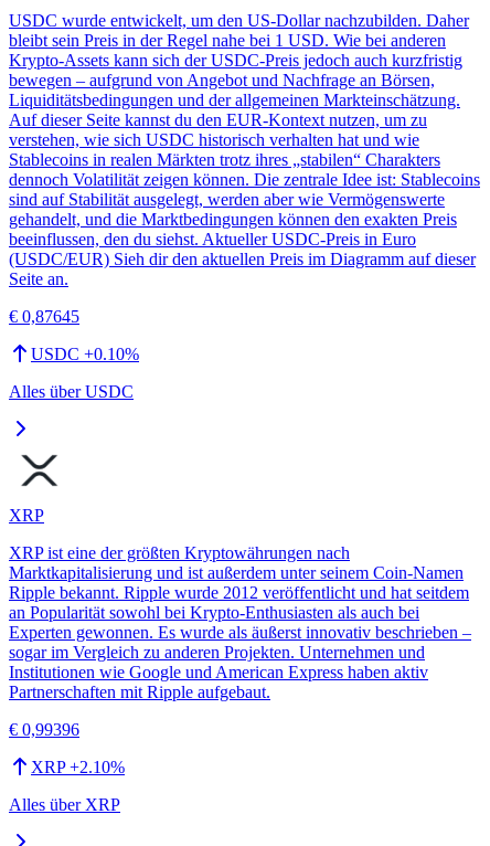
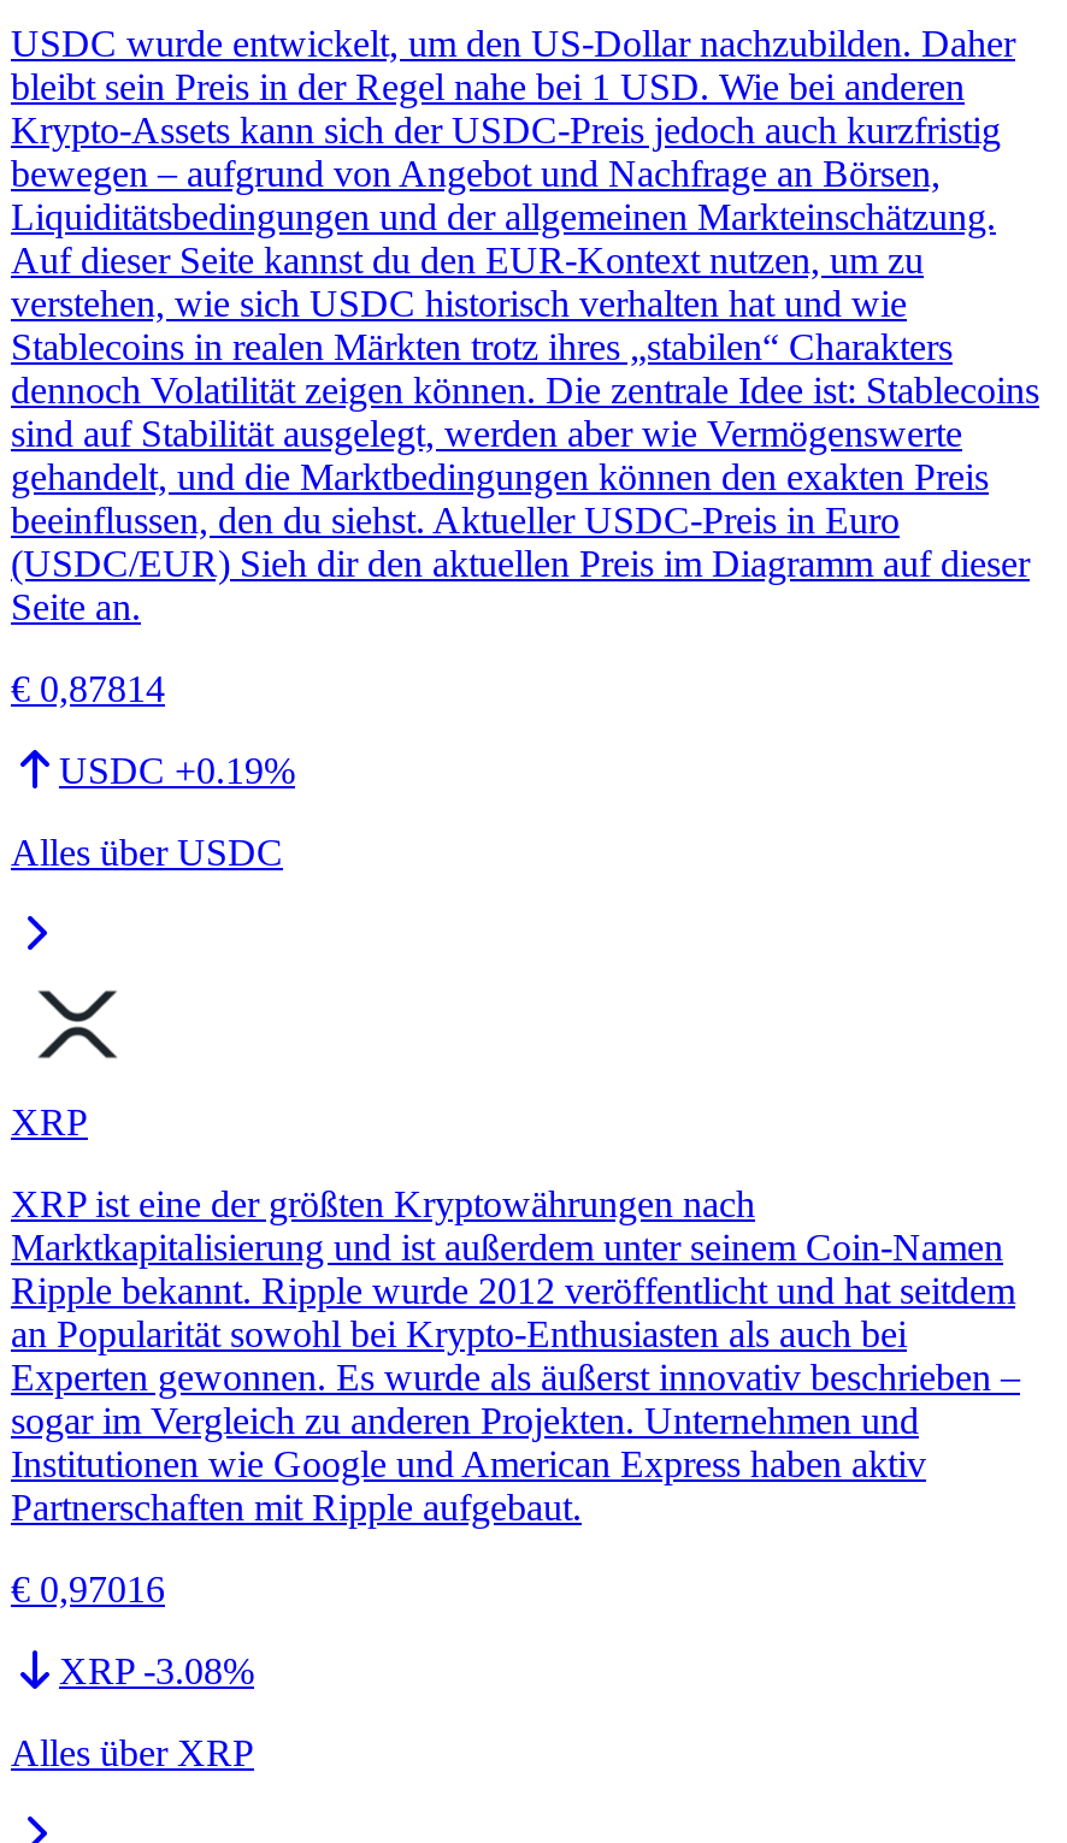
- € 0,87645
+ € 0,87814

- USDC +0.10%
+ USDC +0.19%

- € 0,99396
+ € 0,97016

- XRP +2.10%
+ XRP -3.08%
